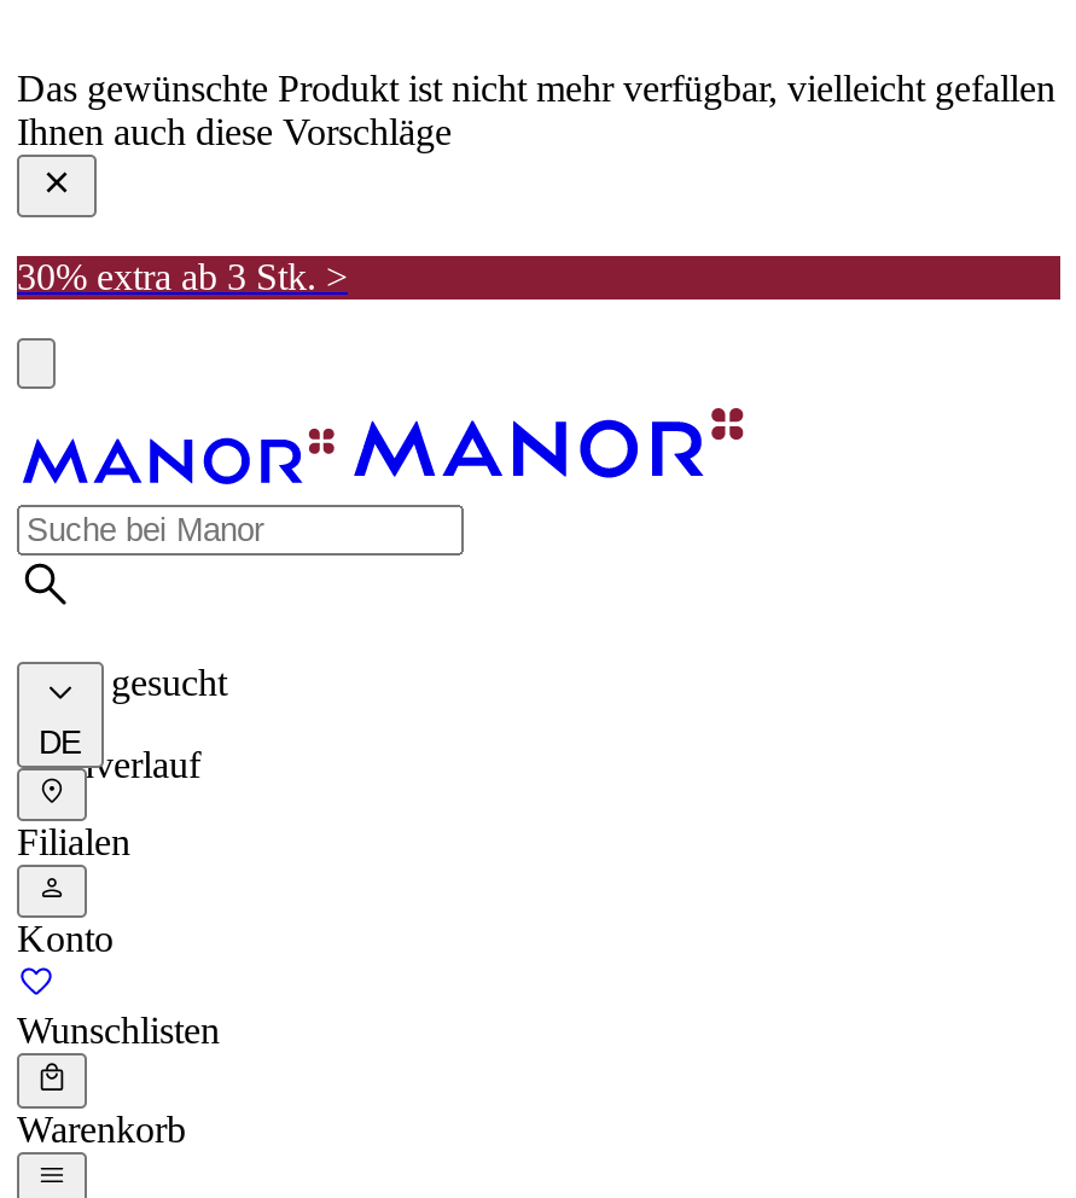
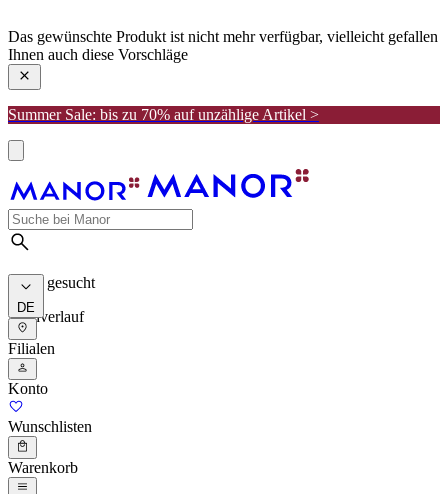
- 30% extra ab 3 Stk. >
+ Summer Sale: bis zu 70% auf unzählige Artikel >
